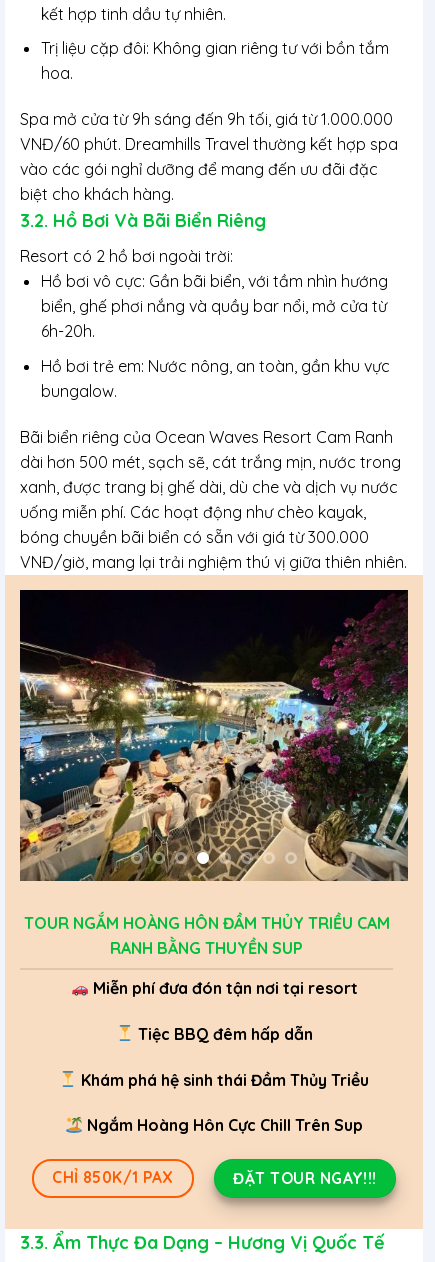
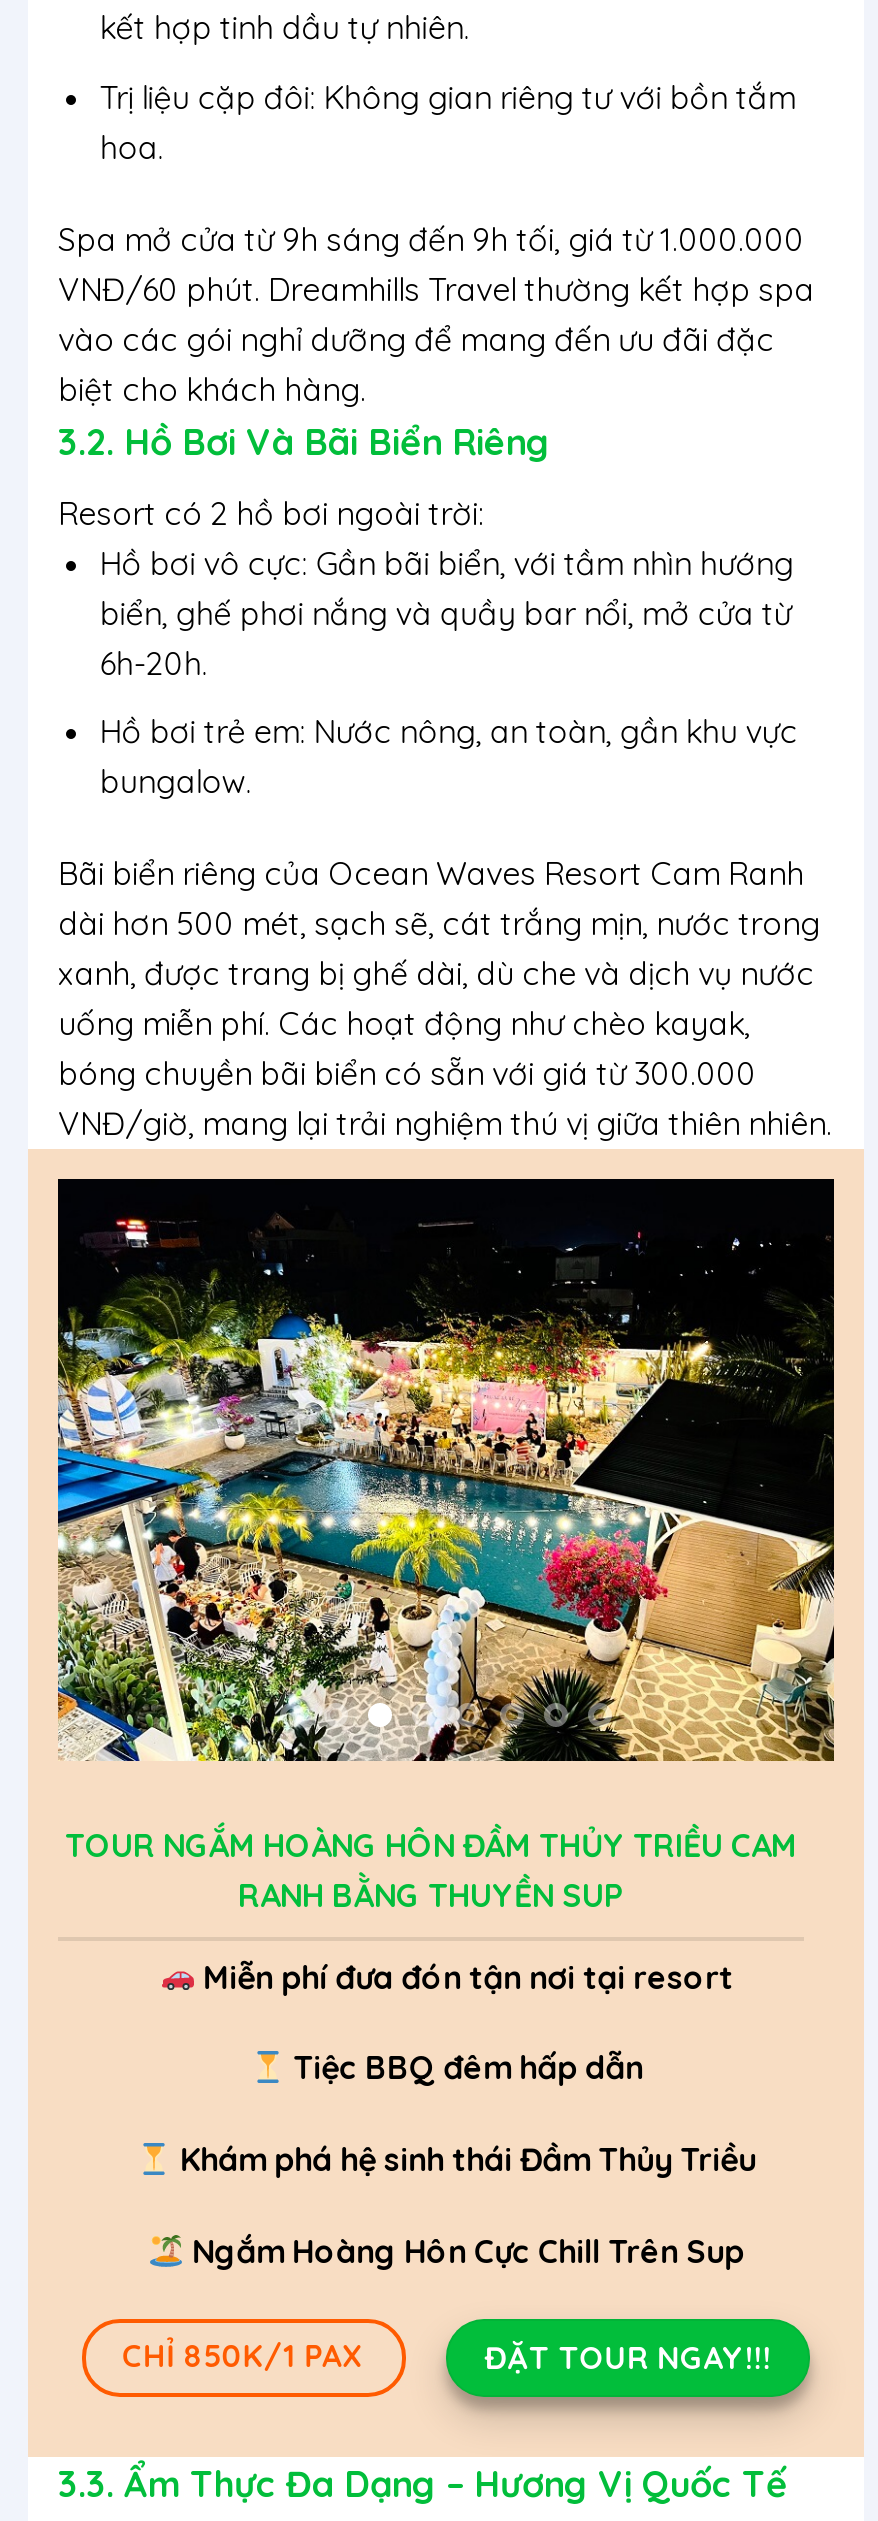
- [image]
+ [image]
